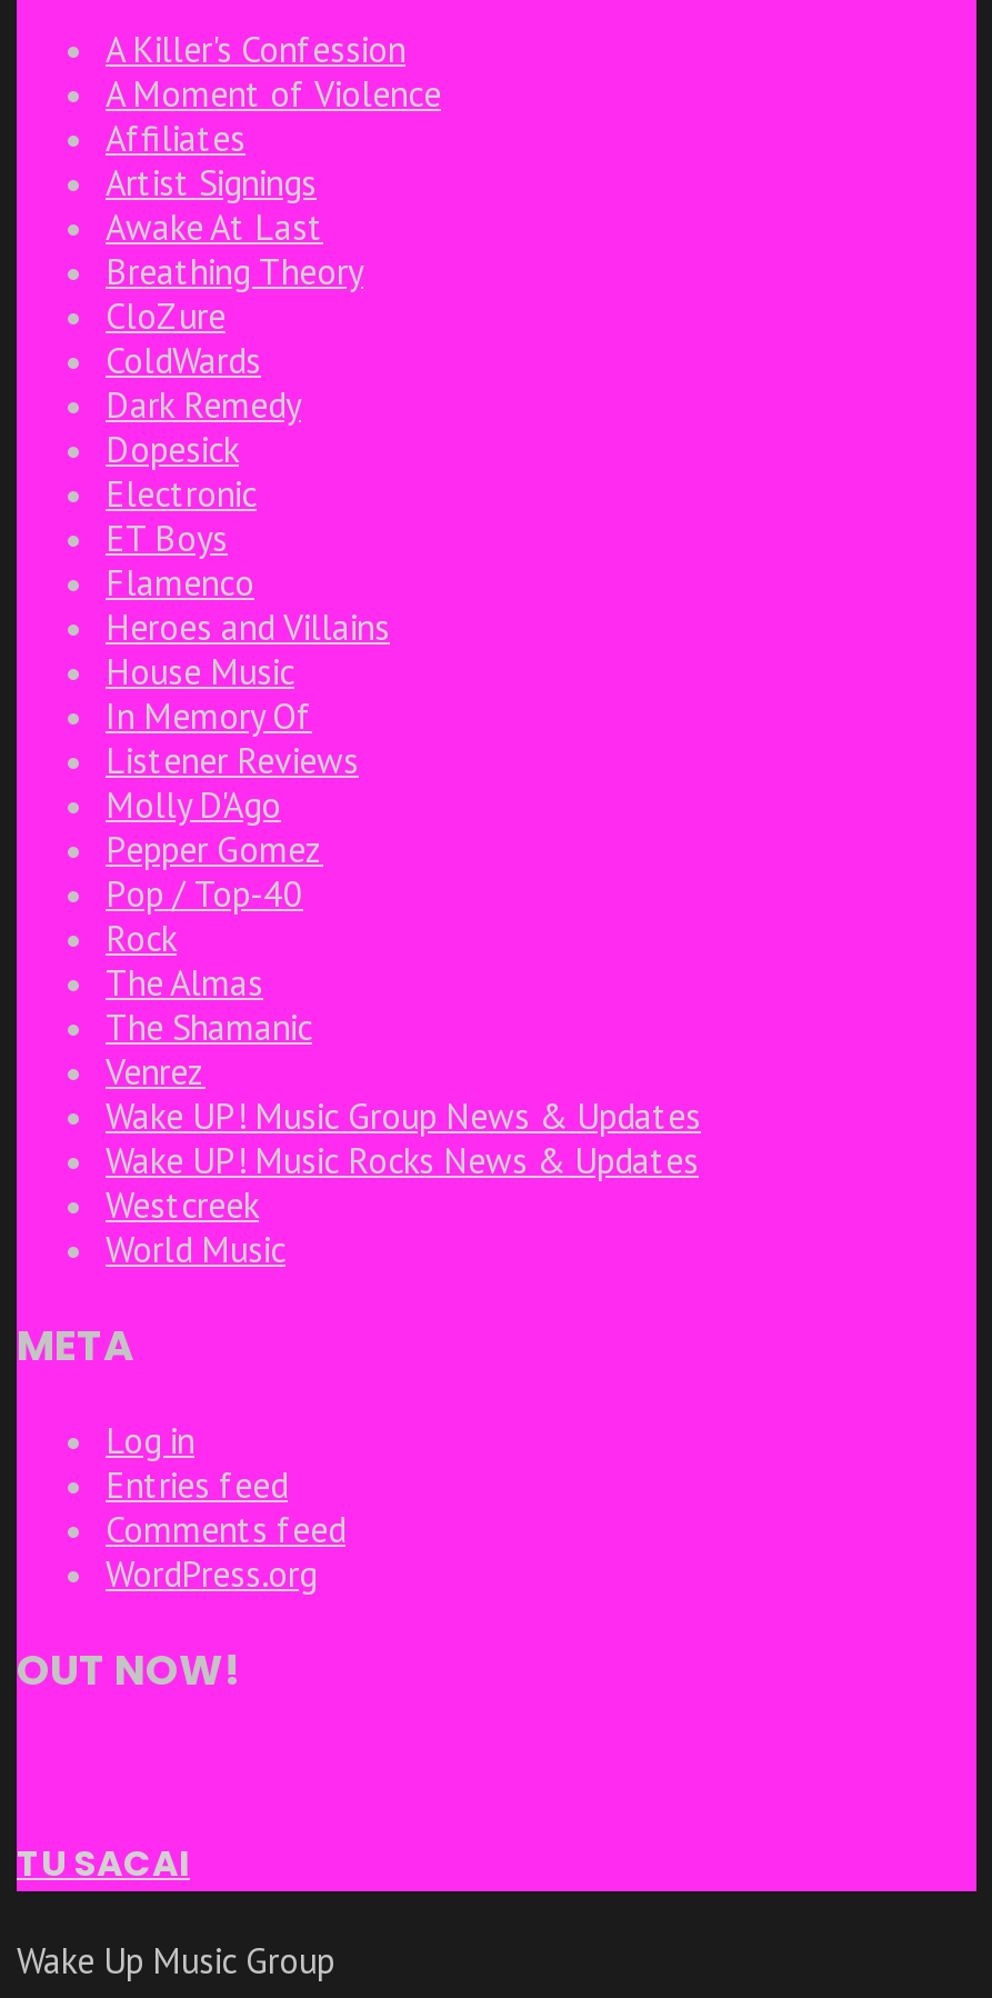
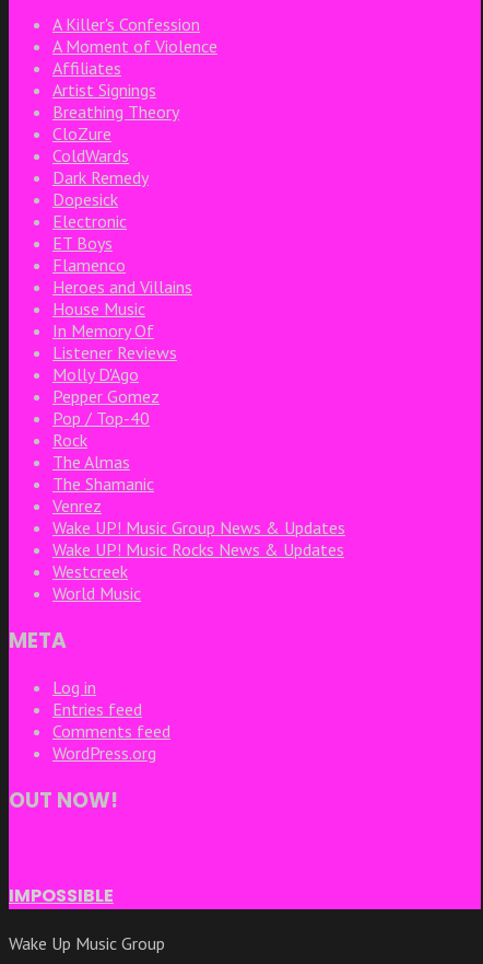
- Awake At Last

- TU SACAI
+ IMPOSSIBLE
